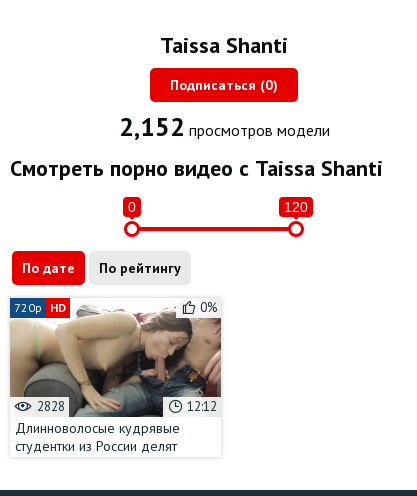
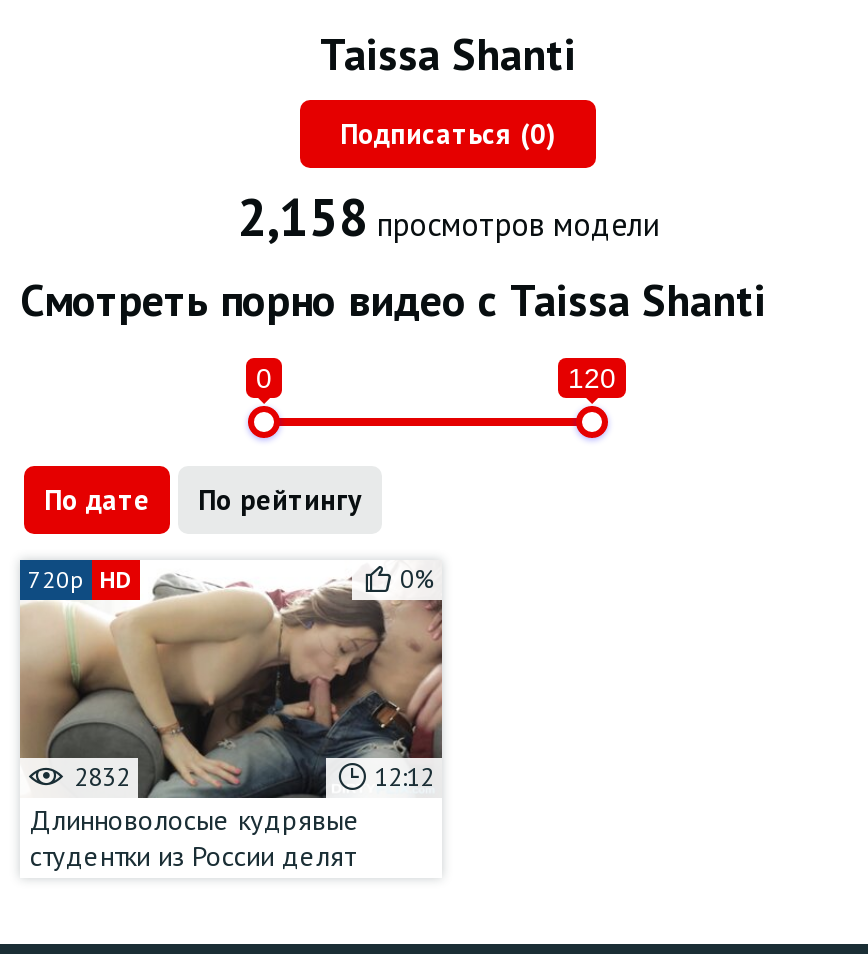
- 2,152 просмотров модели
+ 2,158 просмотров модели

- 2828
+ 2832
